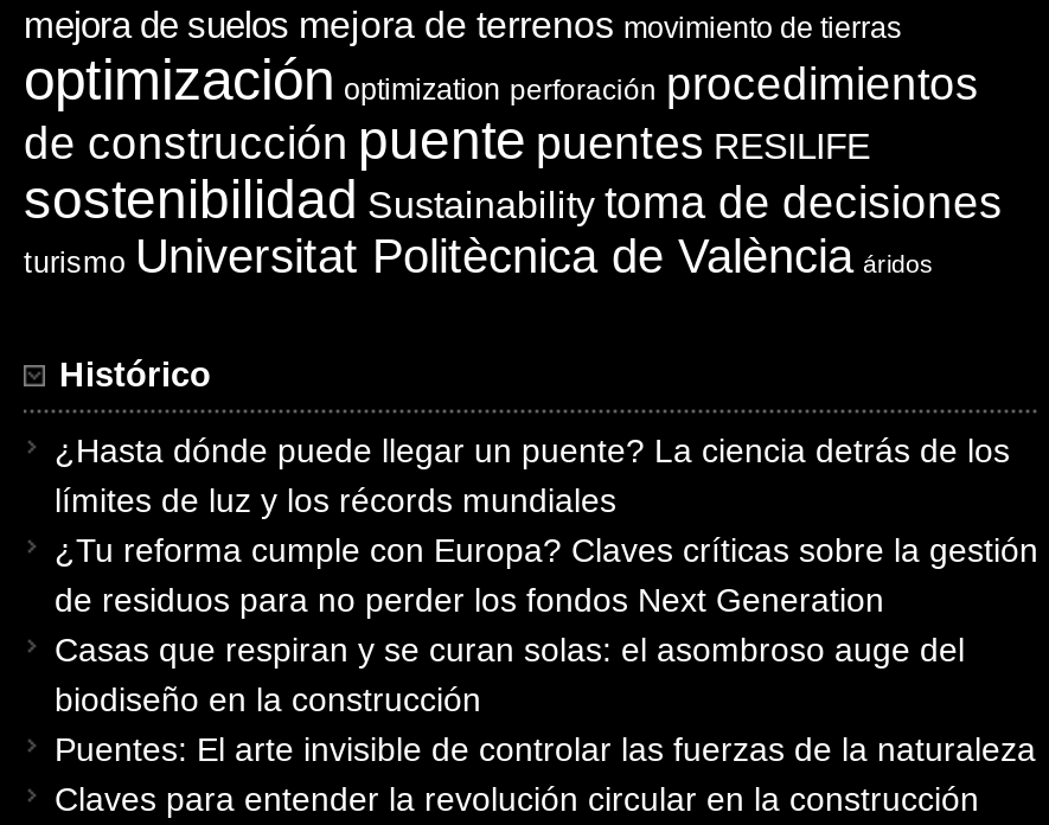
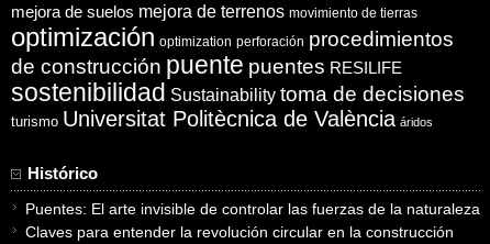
- ¿Hasta dónde puede llegar un puente? La ciencia detrás de los
- límites de luz y los récords mundiales
- ¿Tu reforma cumple con Europa? Claves críticas sobre la gestión
- de residuos para no perder los fondos Next Generation
- Casas que respiran y se curan solas: el asombroso auge del
- biodiseño en la construcción
